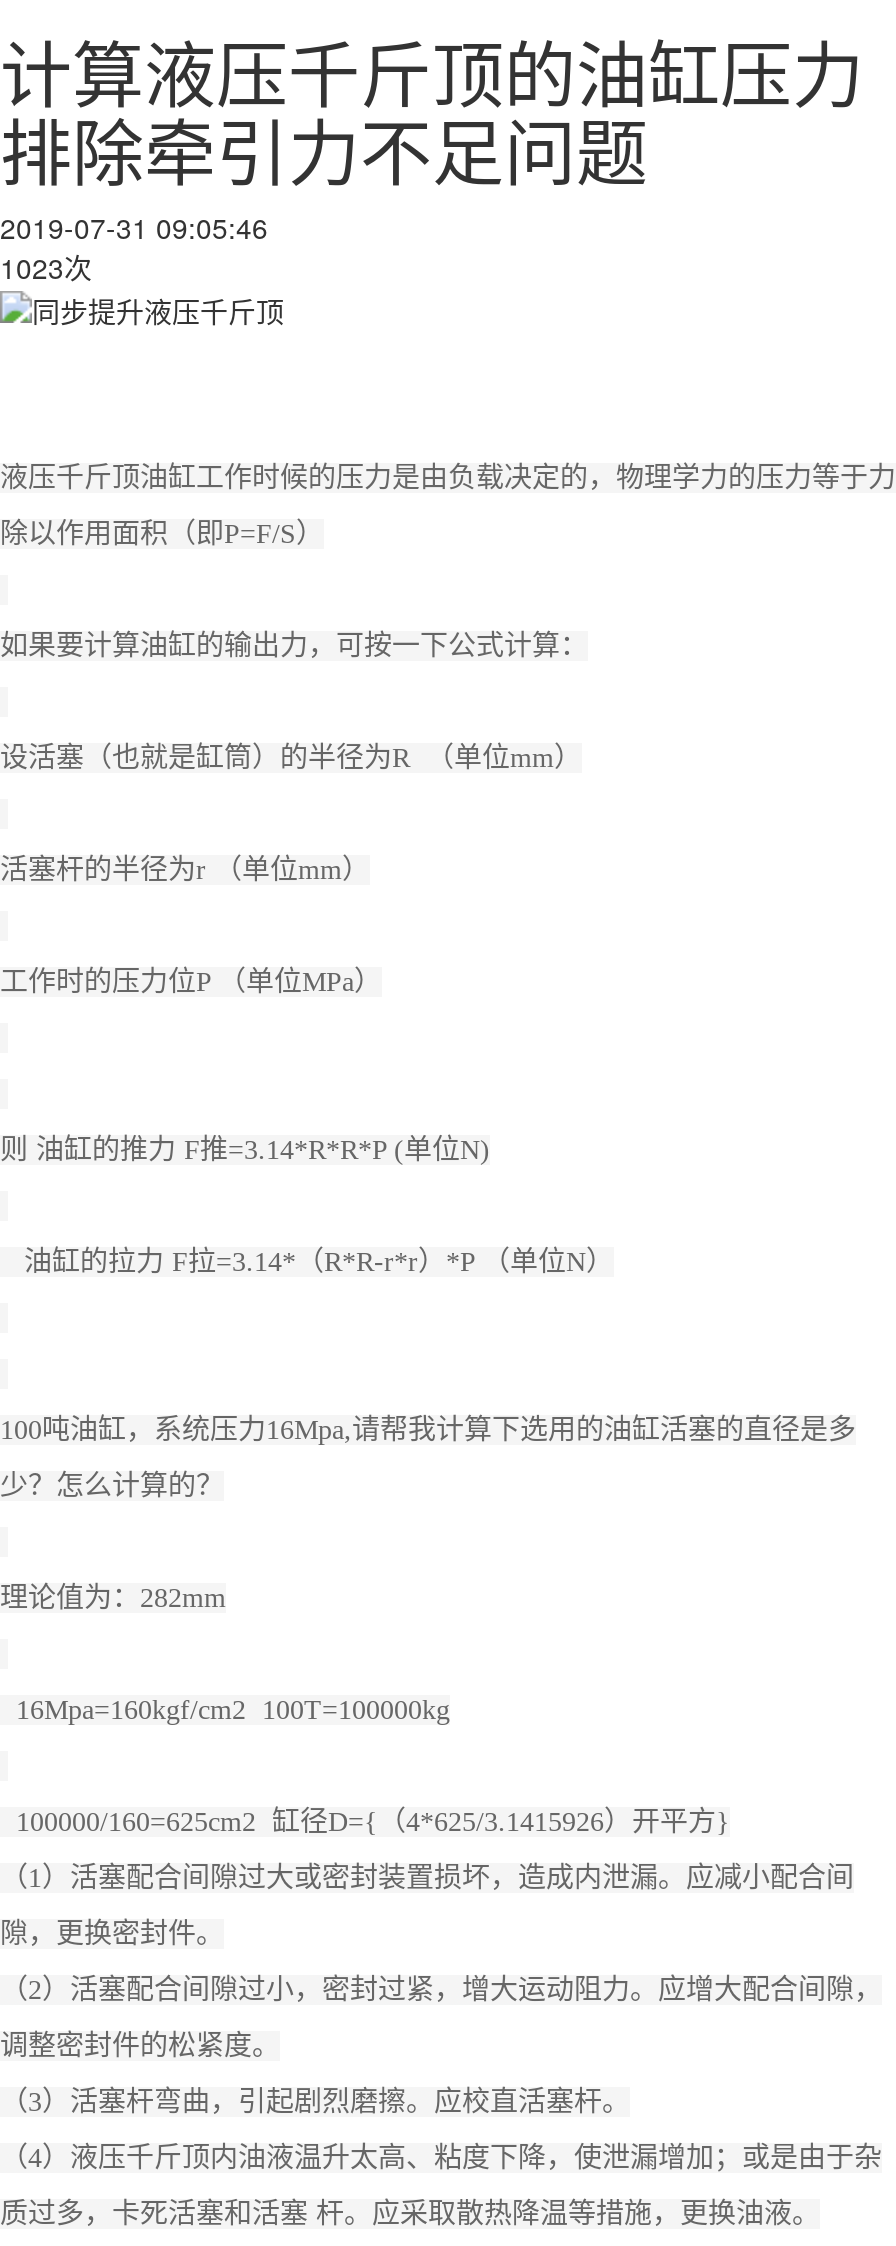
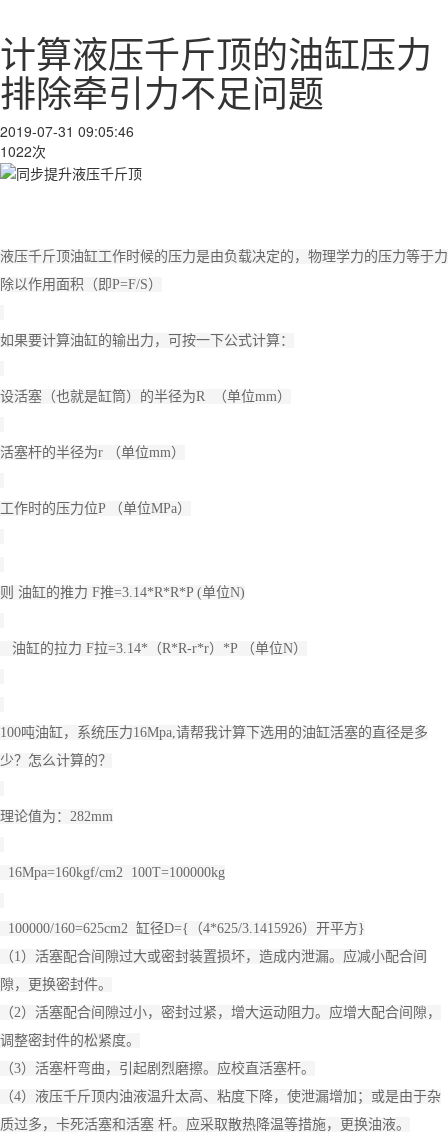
- 1023次
+ 1022次
